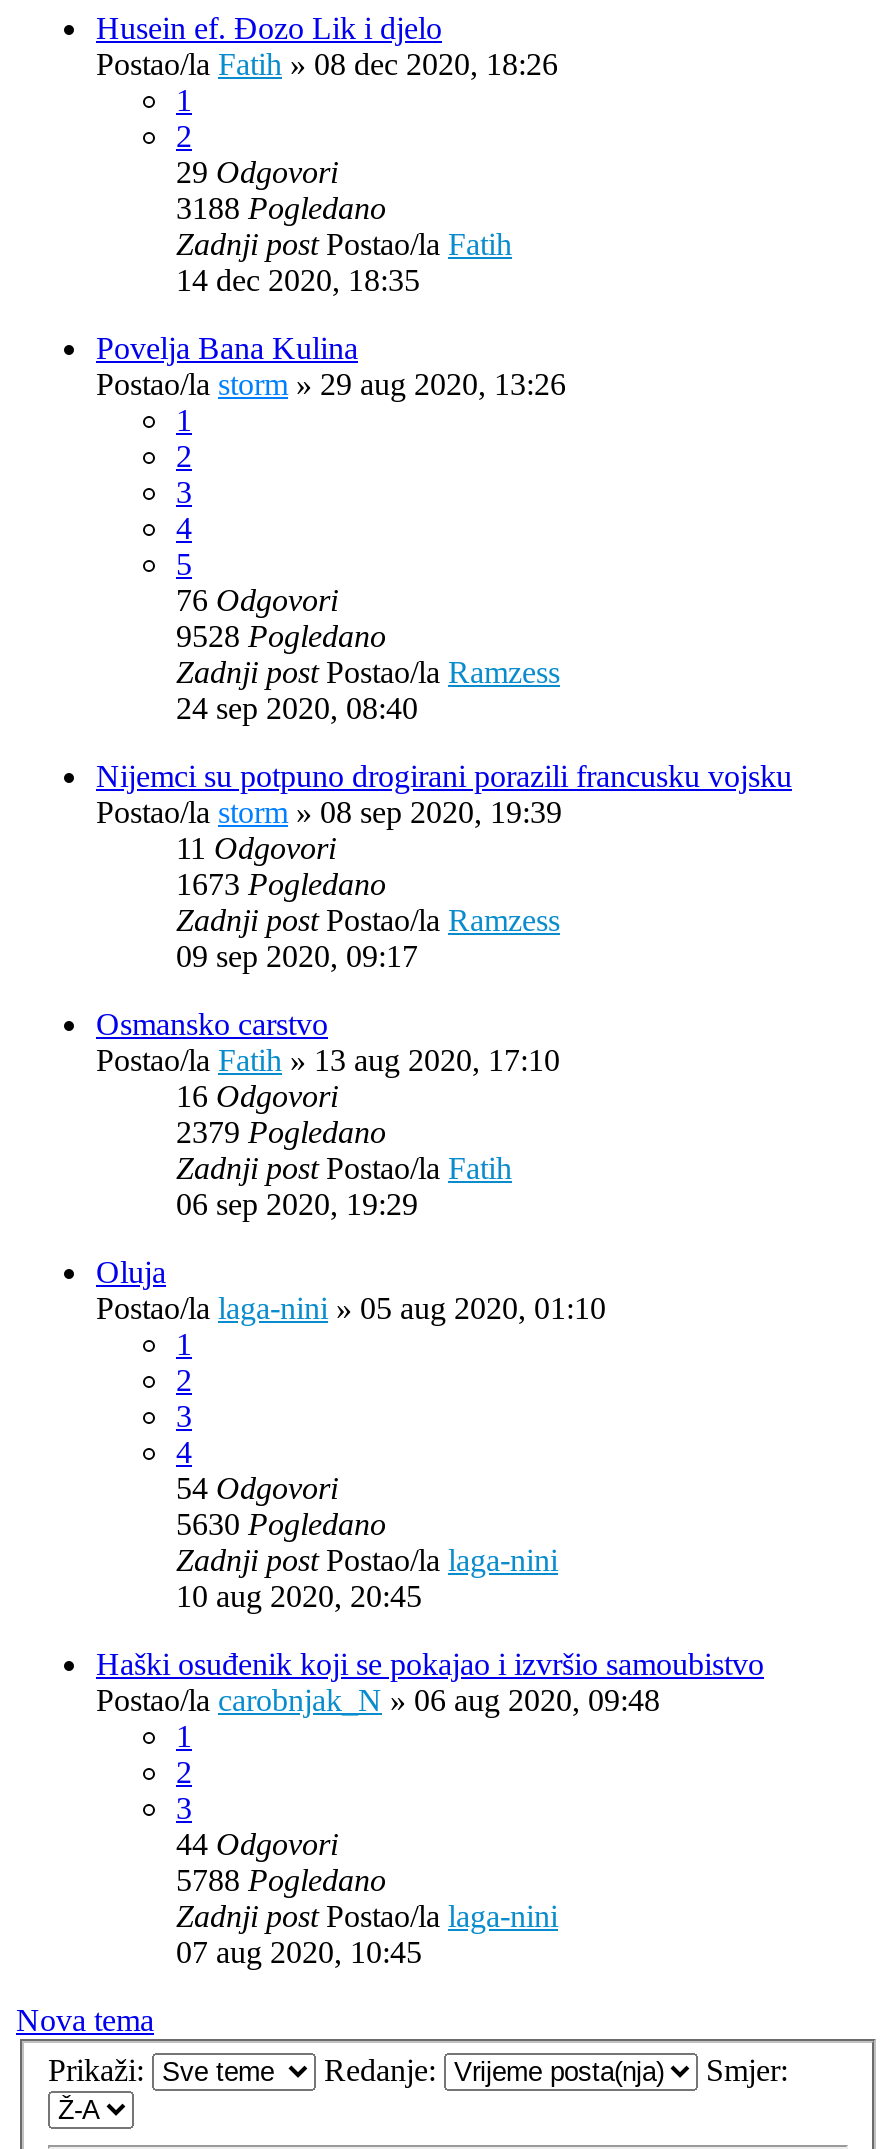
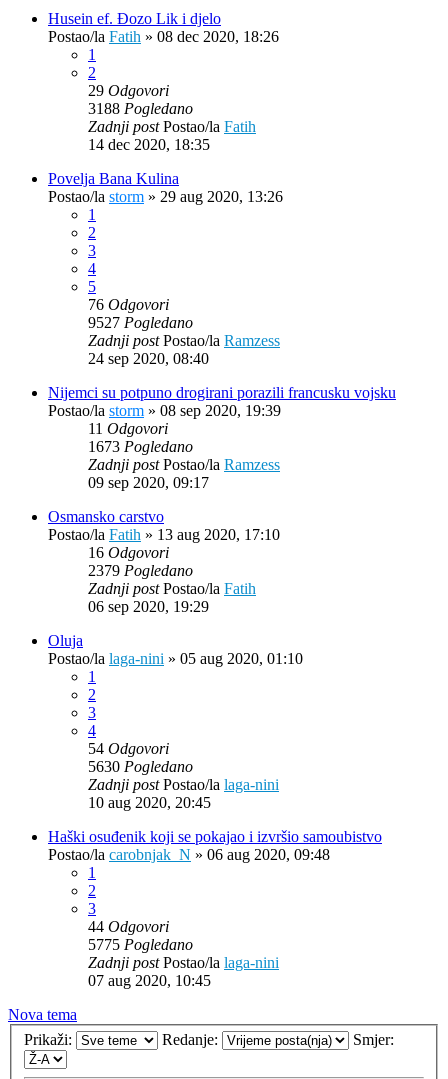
- 9528 Pogledano
+ 9527 Pogledano

- 5788 Pogledano
+ 5775 Pogledano
